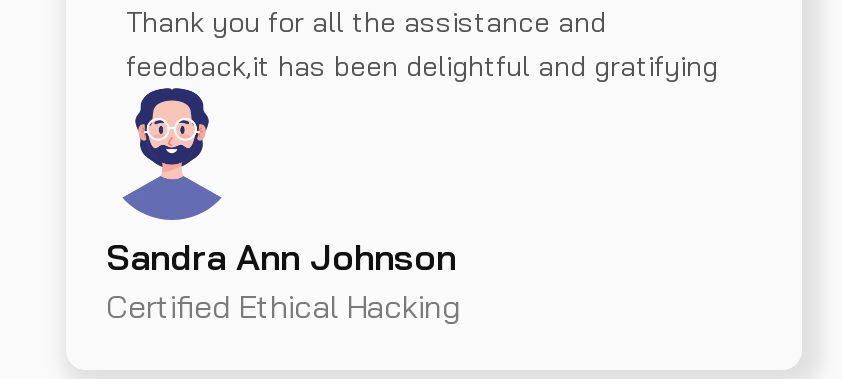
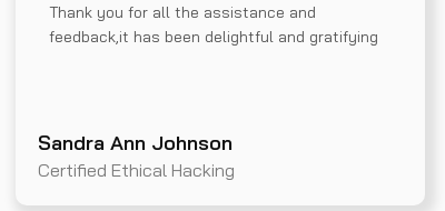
- [image]
